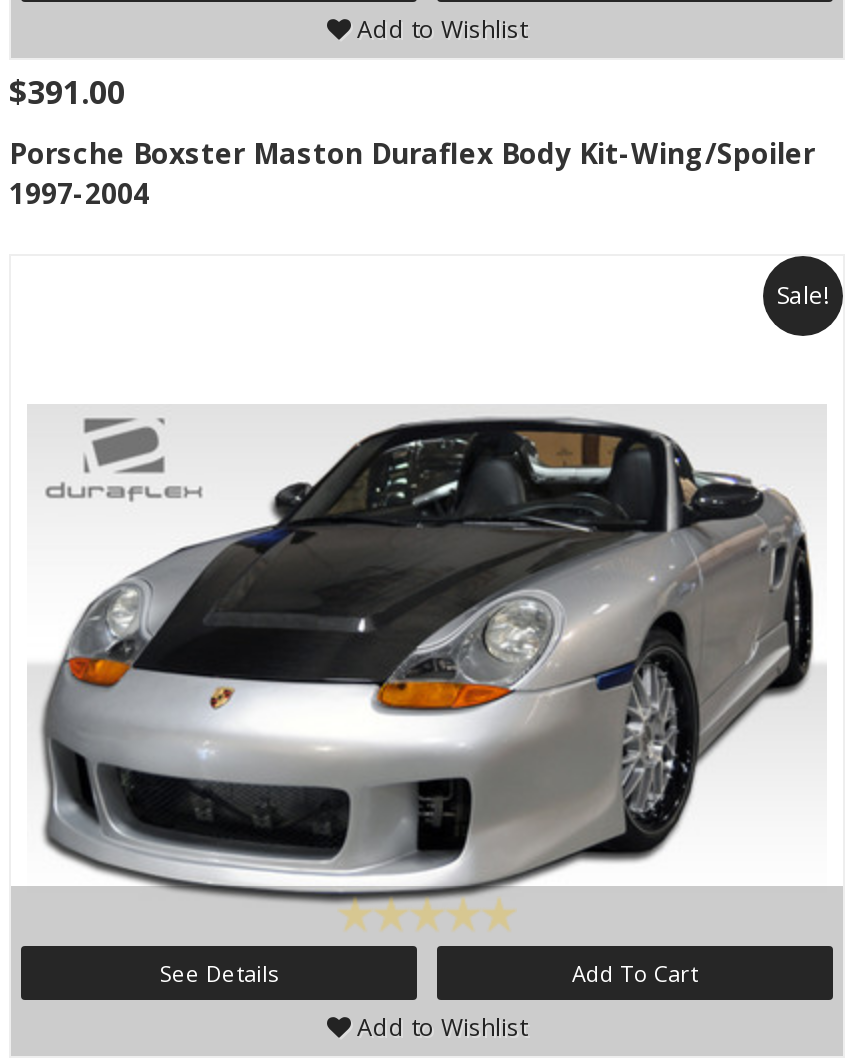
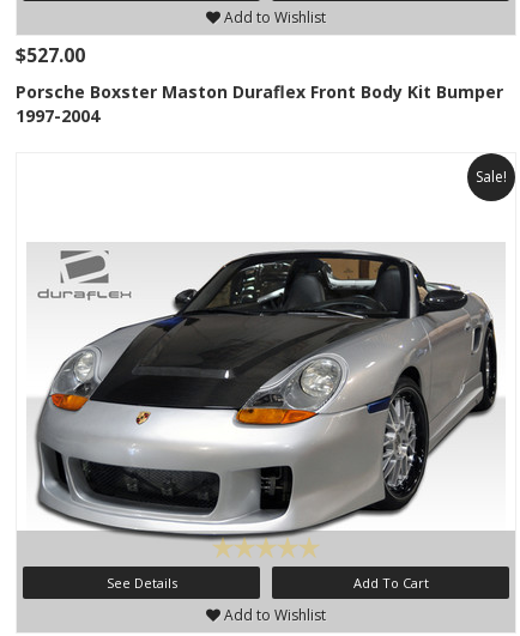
- $391.00
+ $527.00

- Porsche Boxster Maston Duraflex Body Kit-Wing/Spoiler
+ Porsche Boxster Maston Duraflex Front Body Kit Bumper
